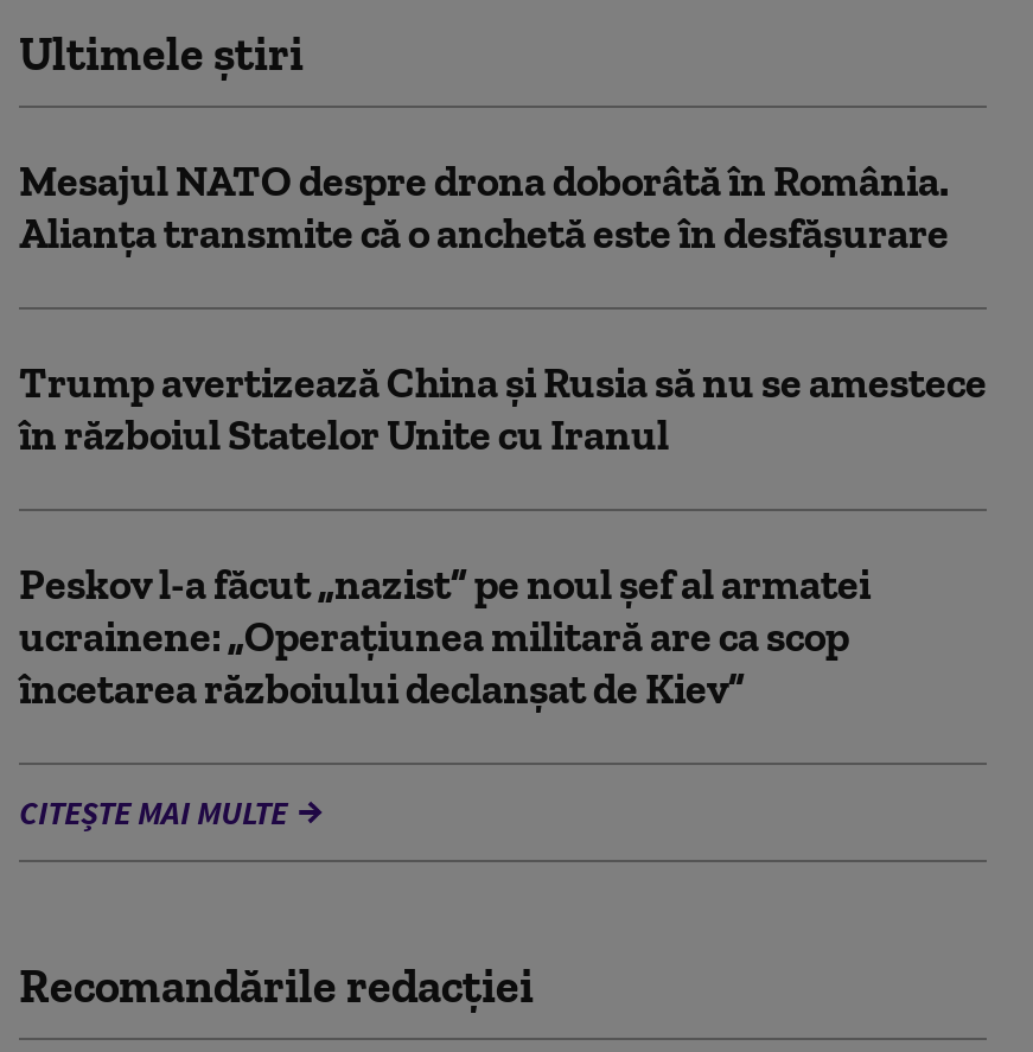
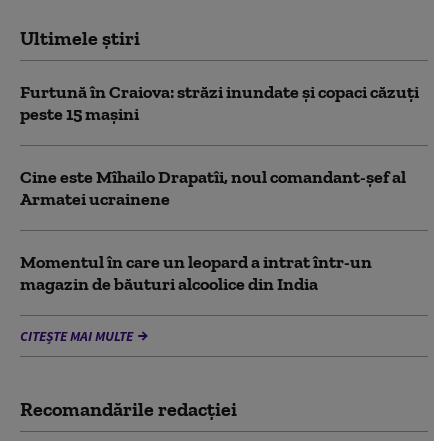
- Mesajul NATO despre drona doborâtă în România.
- Alianța transmite că o anchetă este în desfășurare
+ Furtună în Craiova: străzi inundate și copaci căzuți
+ peste 15 mașini

- Trump avertizează China şi Rusia să nu se amestece
- în războiul Statelor Unite cu Iranul
+ Cine este Mîhailo Drapatîi, noul comandant-şef al
+ Armatei ucrainene

- Peskov l-a făcut „nazist” pe noul șef al armatei
- ucrainene: „Operațiunea militară are ca scop
- încetarea războiului declanșat de Kiev”
+ Momentul în care un leopard a intrat într-un
+ magazin de băuturi alcoolice din India
